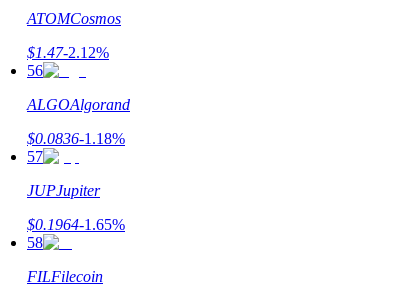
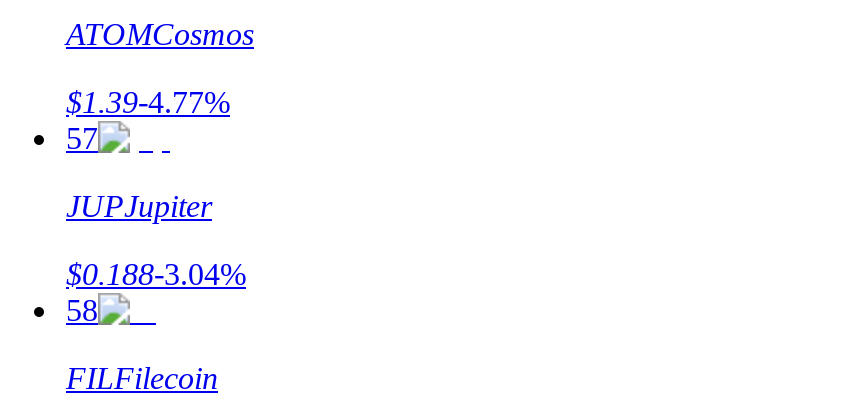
- $1.47-2.12%
- 56
- ALGOAlgorand
- $0.0836-1.18%
+ $1.39-4.77%

- $0.1964-1.65%
+ $0.188-3.04%
